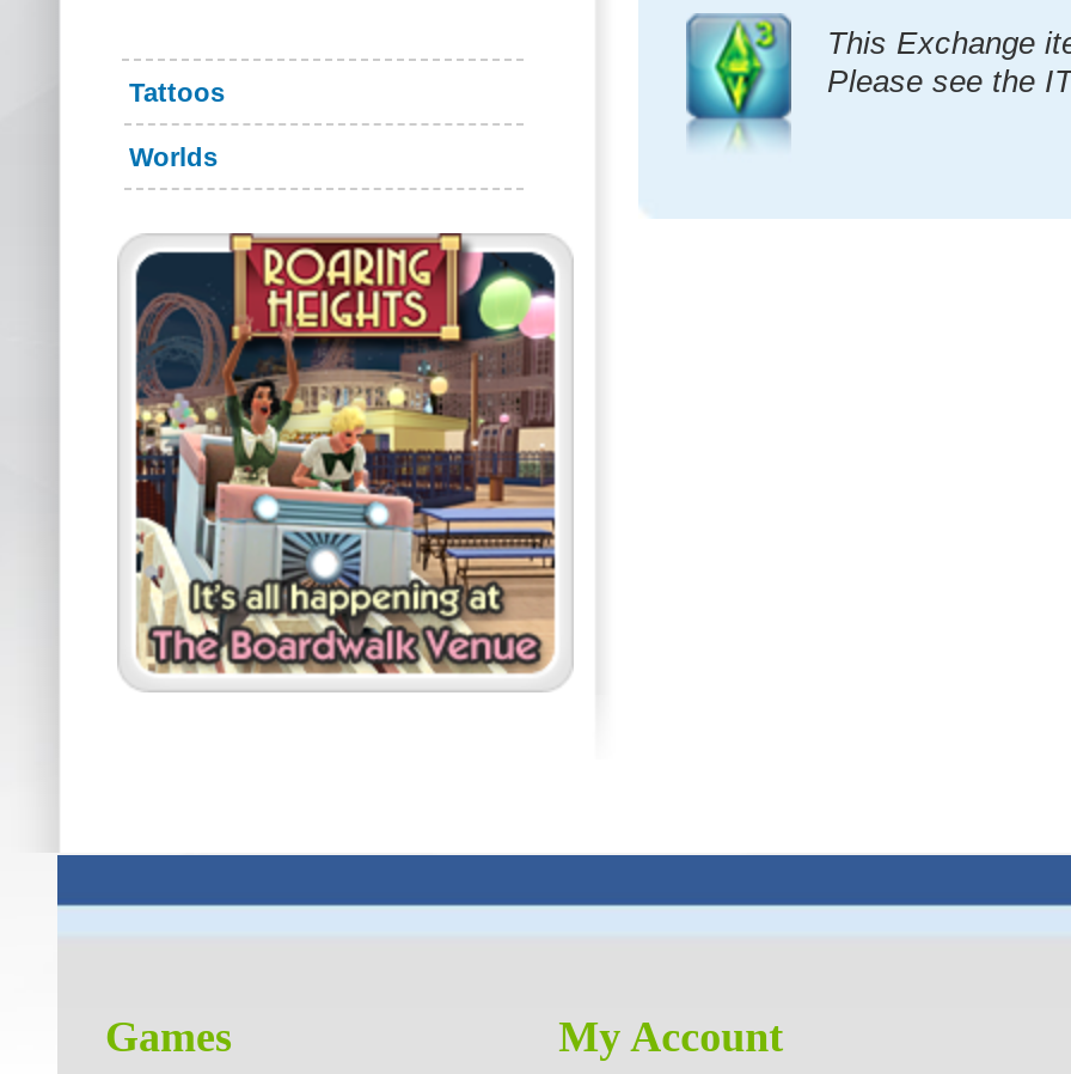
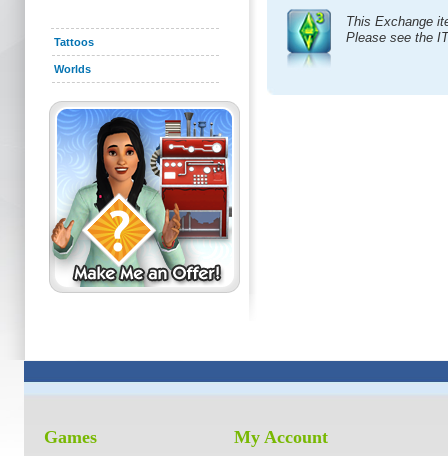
- [image]
+ [image]
